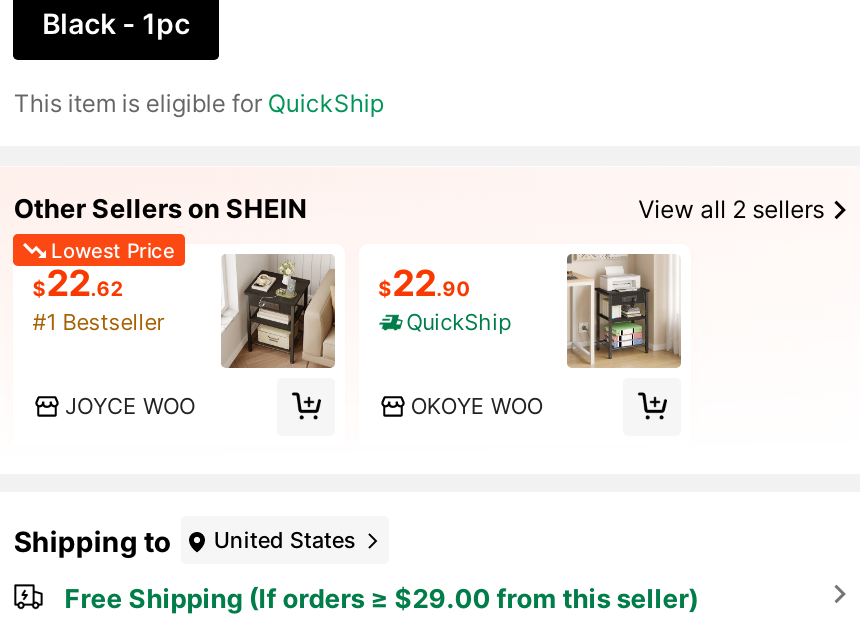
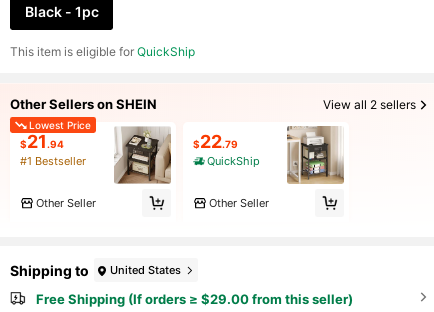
- $22.62
+ $21.94

- $22.90
+ $22.79

- JOYCE WOO
+ Other Seller

- OKOYE WOO
+ Other Seller
